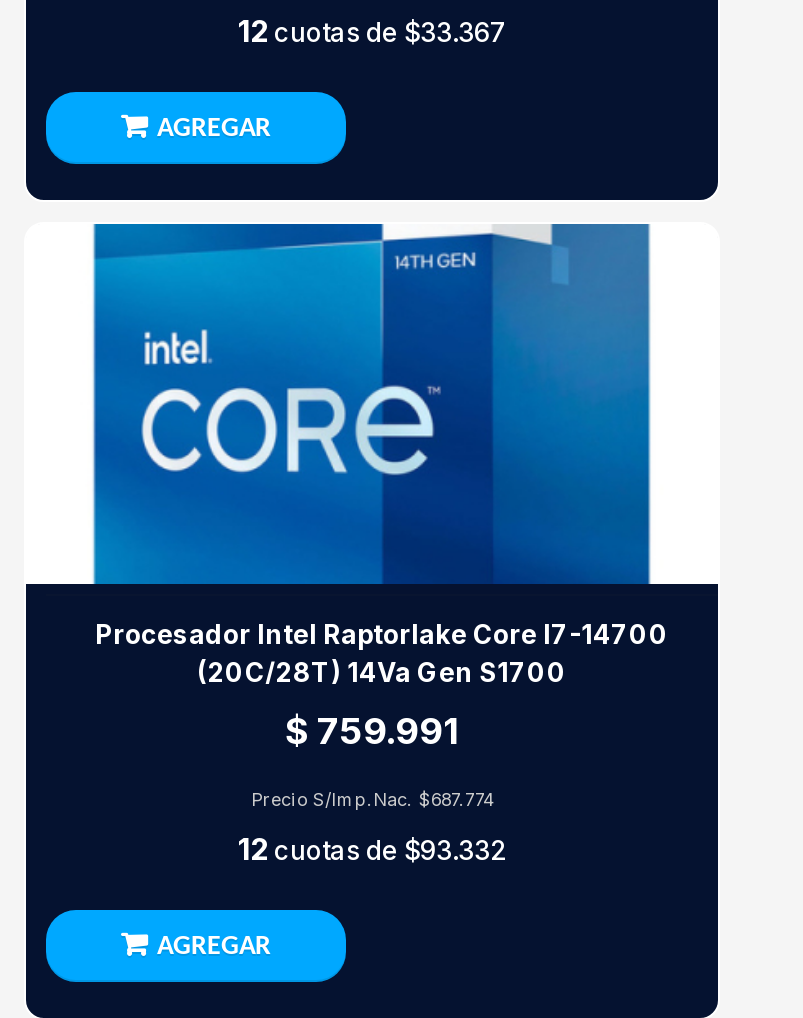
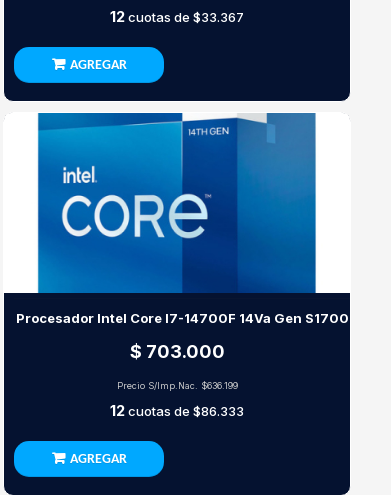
- Procesador Intel Raptorlake Core I7-14700
- (20C/28T) 14Va Gen S1700
+ Procesador Intel Core I7-14700F 14Va Gen S1700

- $ 759.991
+ $ 703.000

- Precio S/Imp.Nac. $687.774
+ Precio S/Imp.Nac. $636.199

- 12 cuotas de $93.332
+ 12 cuotas de $86.333
